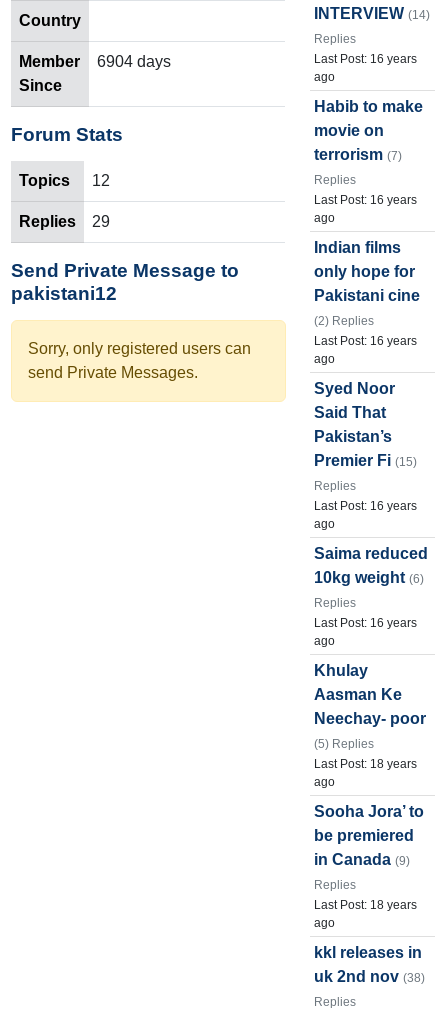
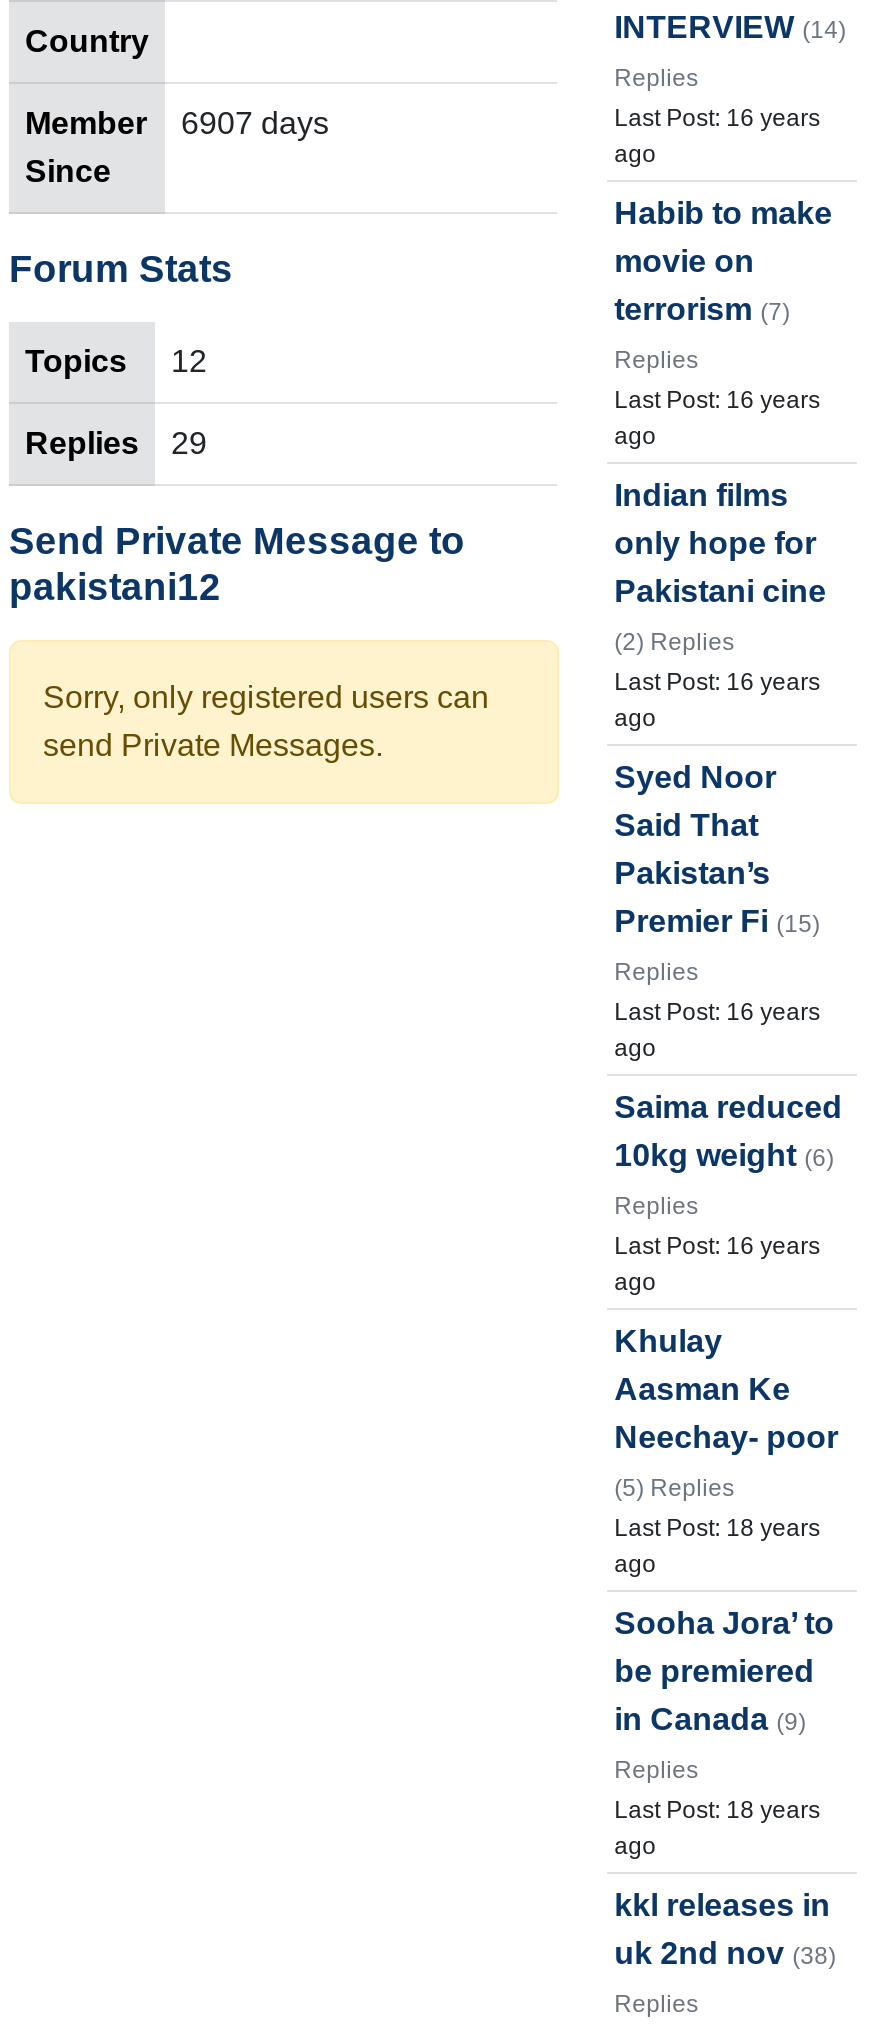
- Member 6904 days
+ Member 6907 days
